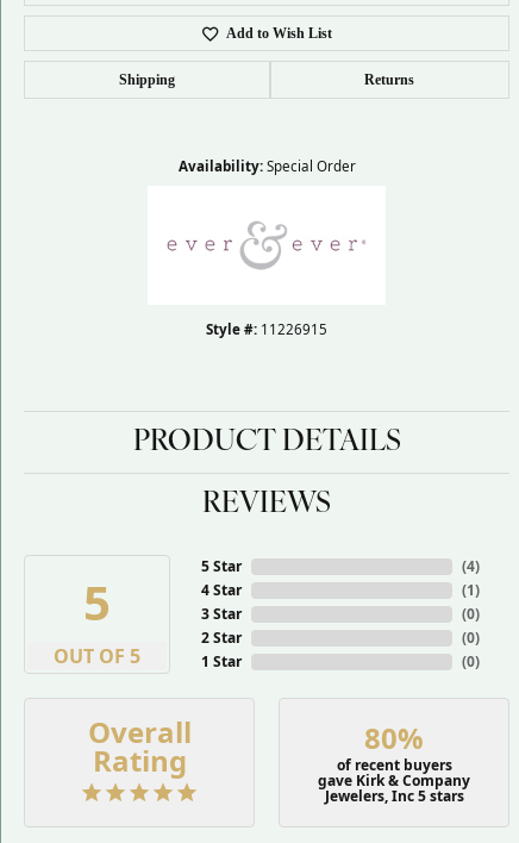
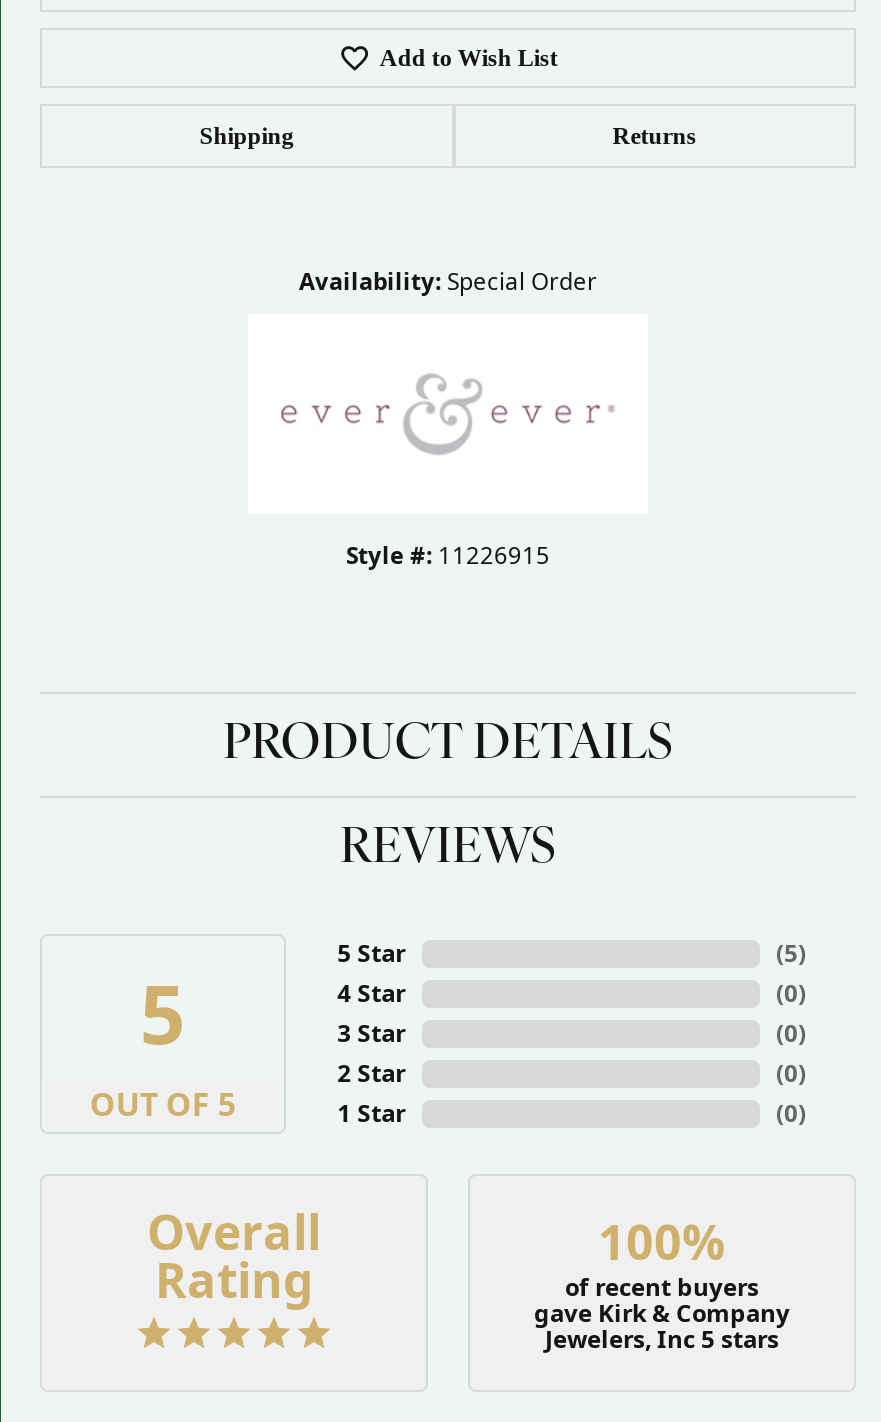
- (4)
+ (5)

- (1)
+ (0)

- 80%
+ 100%
